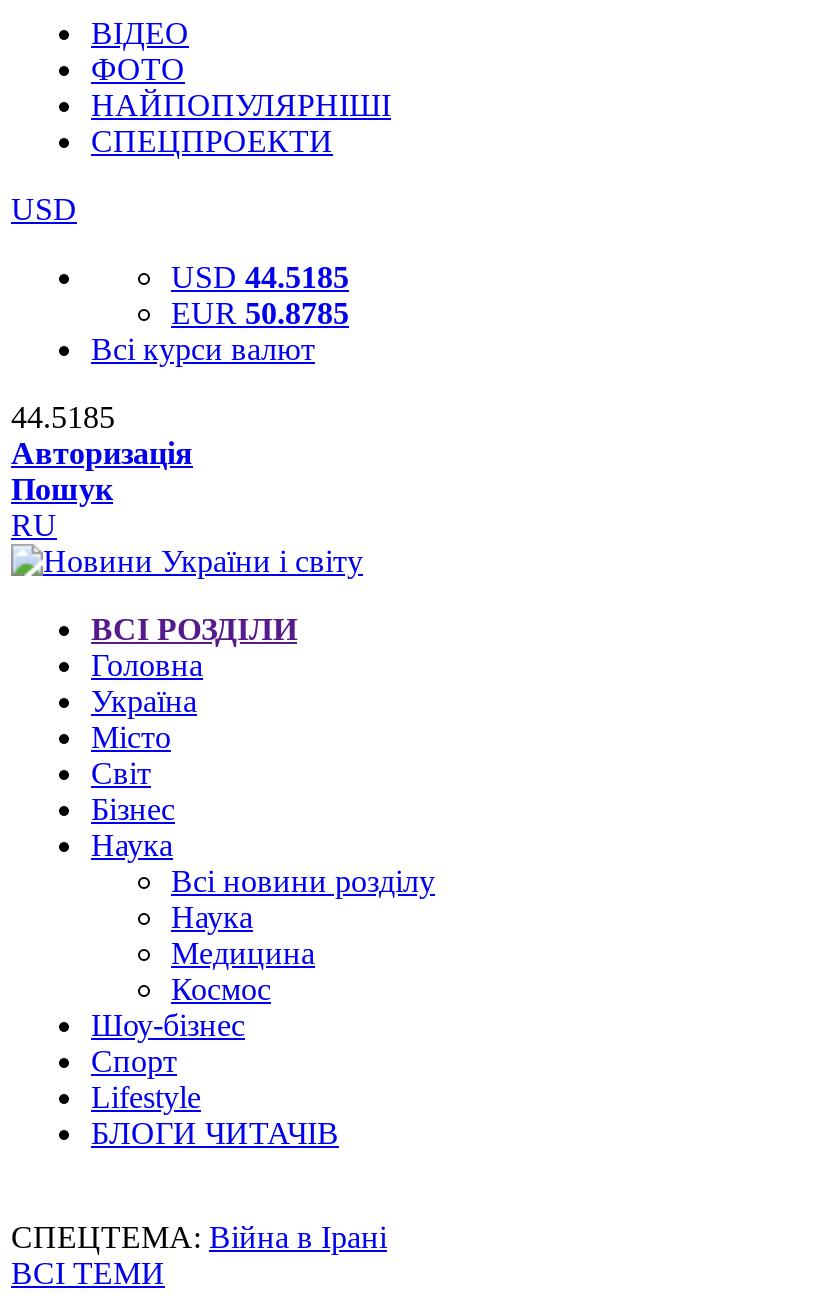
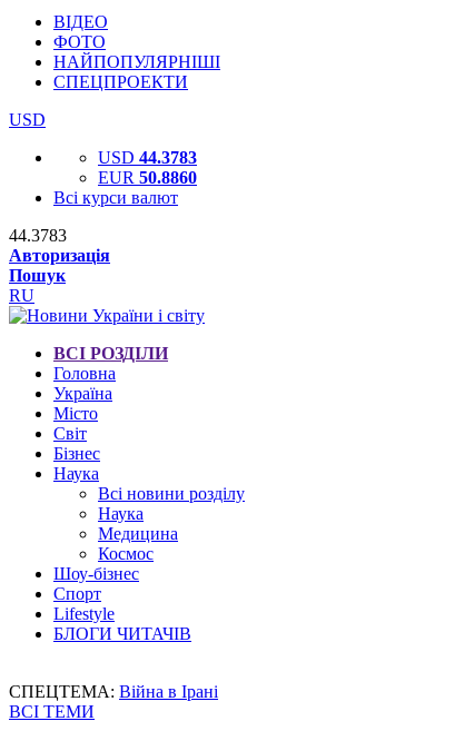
- USD 44.5185
+ USD 44.3783

- EUR 50.8785
+ EUR 50.8860

- 44.5185
+ 44.3783
